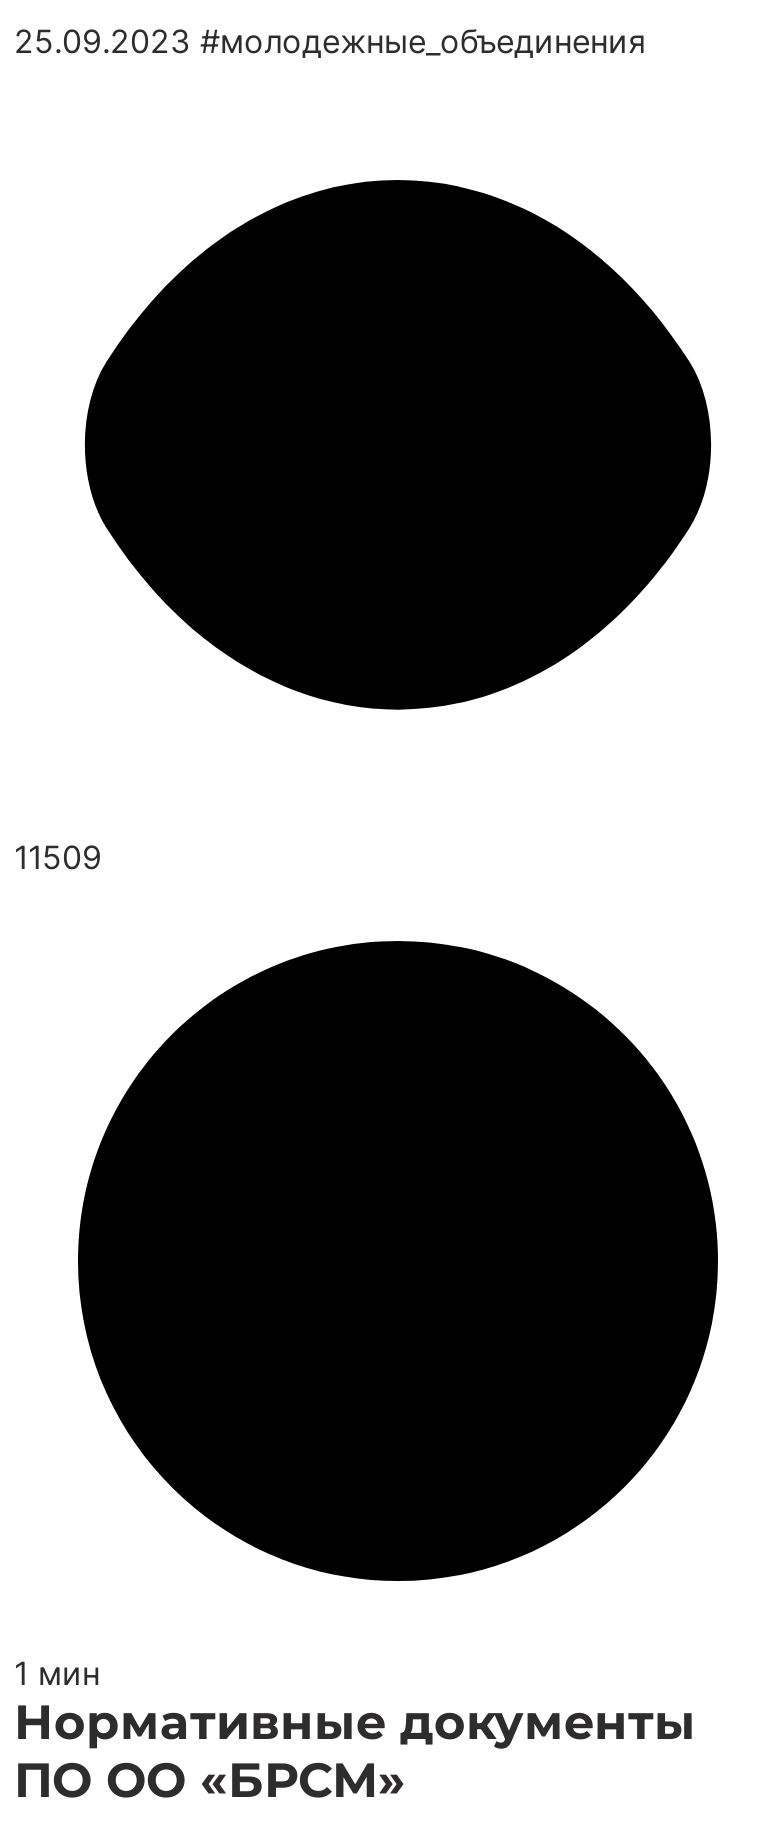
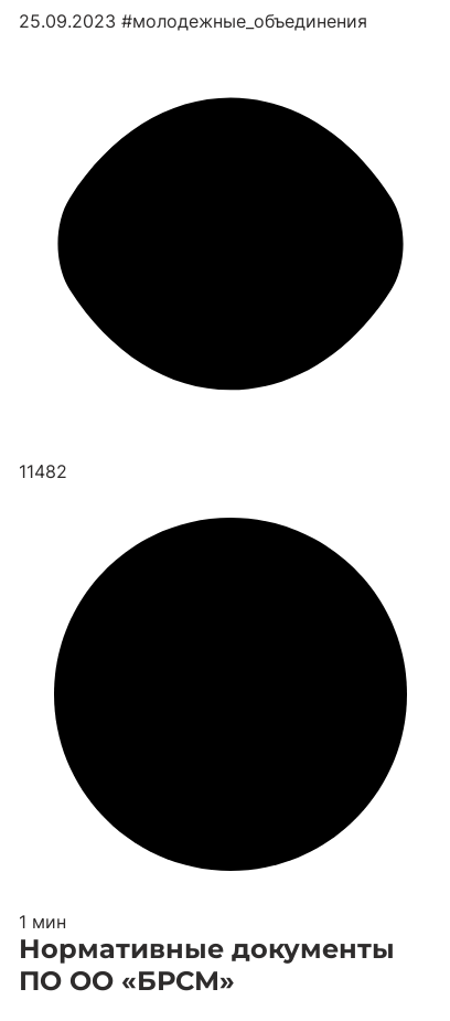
- 11509
+ 11482
